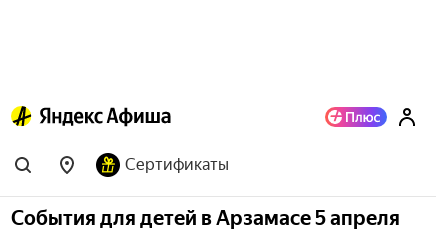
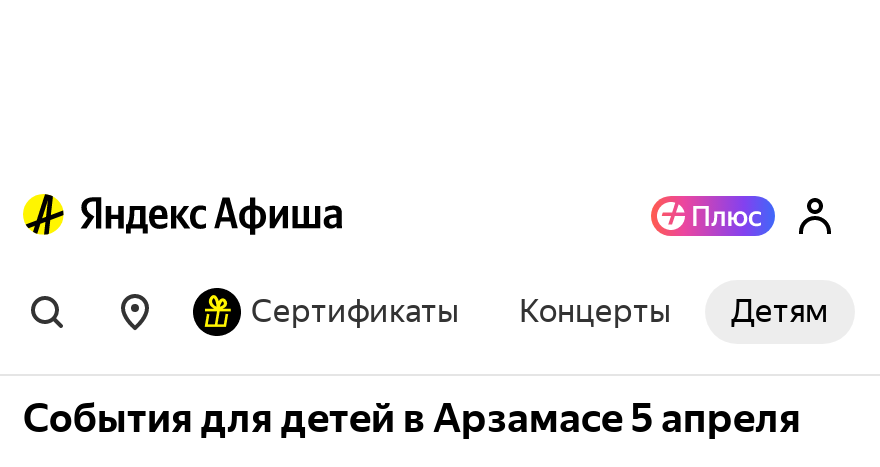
+ Концерты
+ Детям
